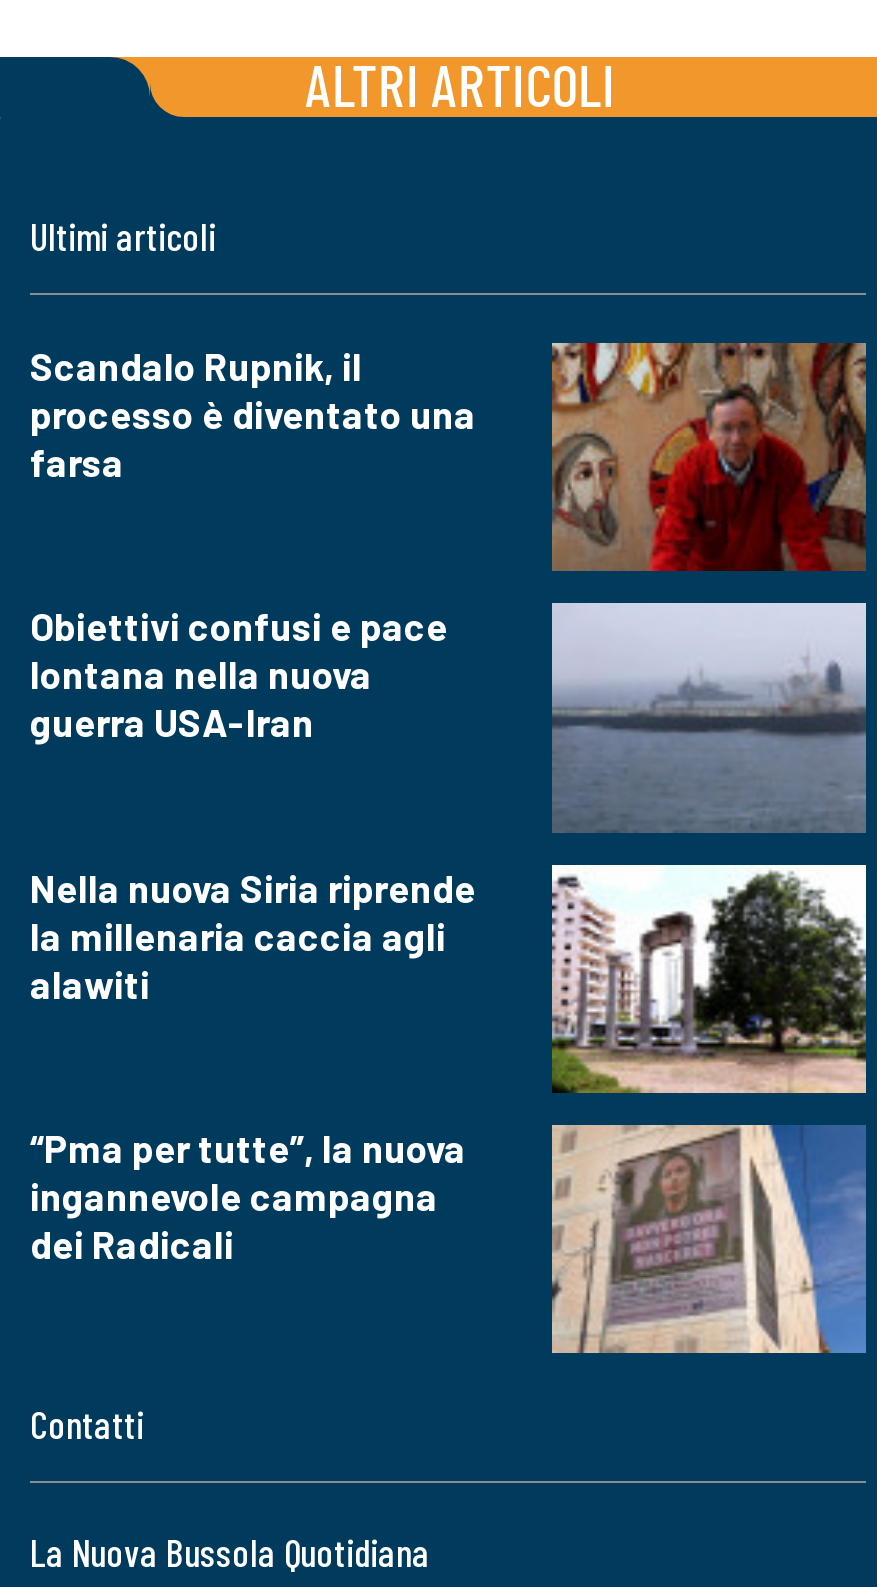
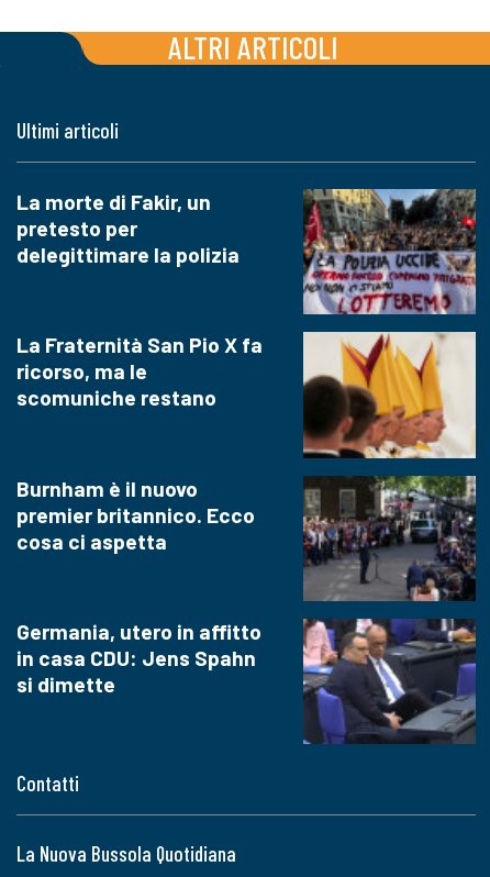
- Scandalo Rupnik, il
- processo è diventato una
- farsa
+ La morte di Fakir, un
+ pretesto per
+ delegittimare la polizia

- [image]
+ [image]

- Obiettivi confusi e pace
- lontana nella nuova
- guerra USA-Iran
+ La Fraternità San Pio X fa
+ ricorso, ma le
+ scomuniche restano

- [image]
+ [image]

- Nella nuova Siria riprende
- la millenaria caccia agli
- alawiti
+ Burnham è il nuovo
+ premier britannico. Ecco
+ cosa ci aspetta

- [image]
+ [image]

- “Pma per tutte”, la nuova
- ingannevole campagna
- dei Radicali
+ Germania, utero in affitto
+ in casa CDU: Jens Spahn
+ si dimette

- [image]
+ [image]
